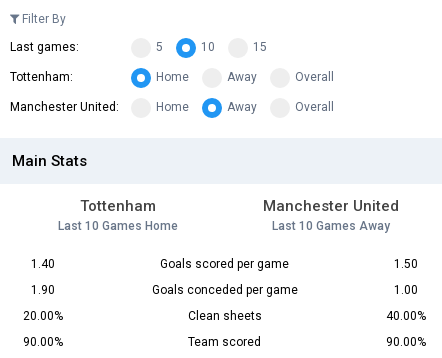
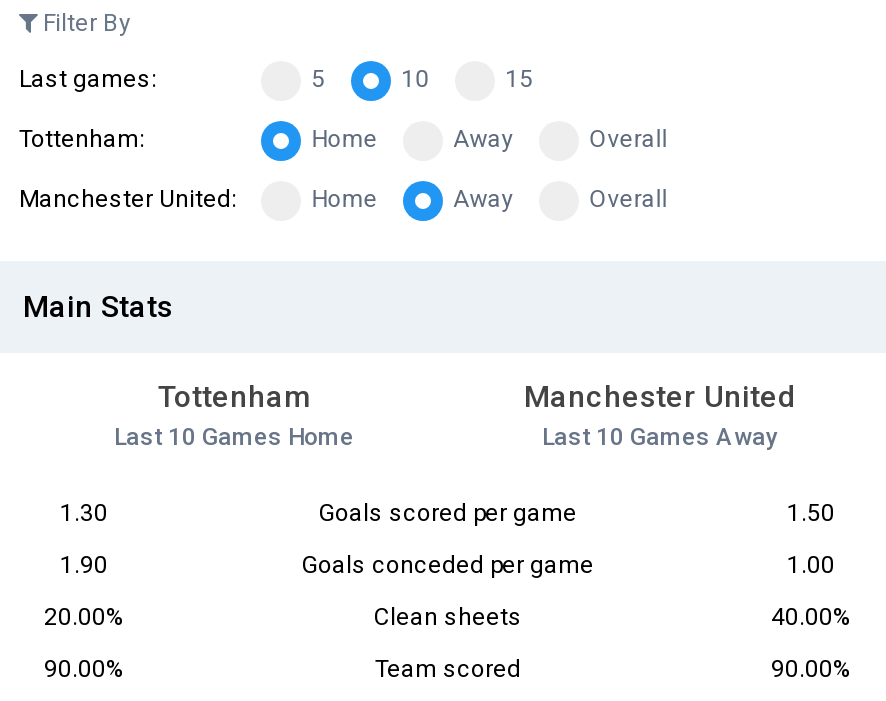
- 1.40
+ 1.30
